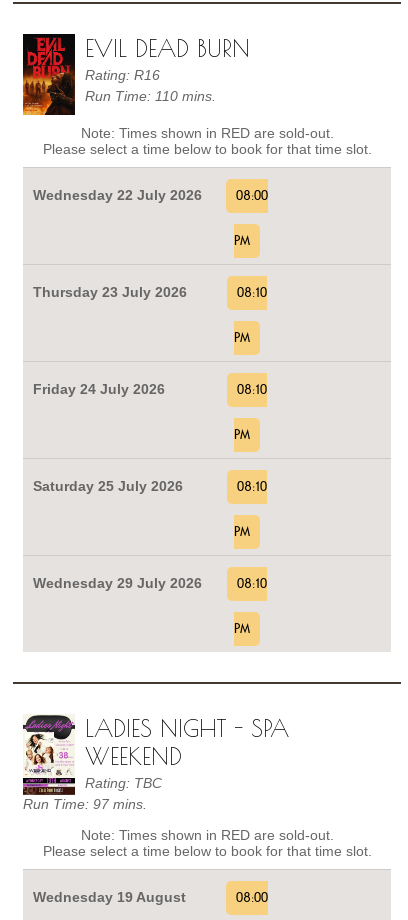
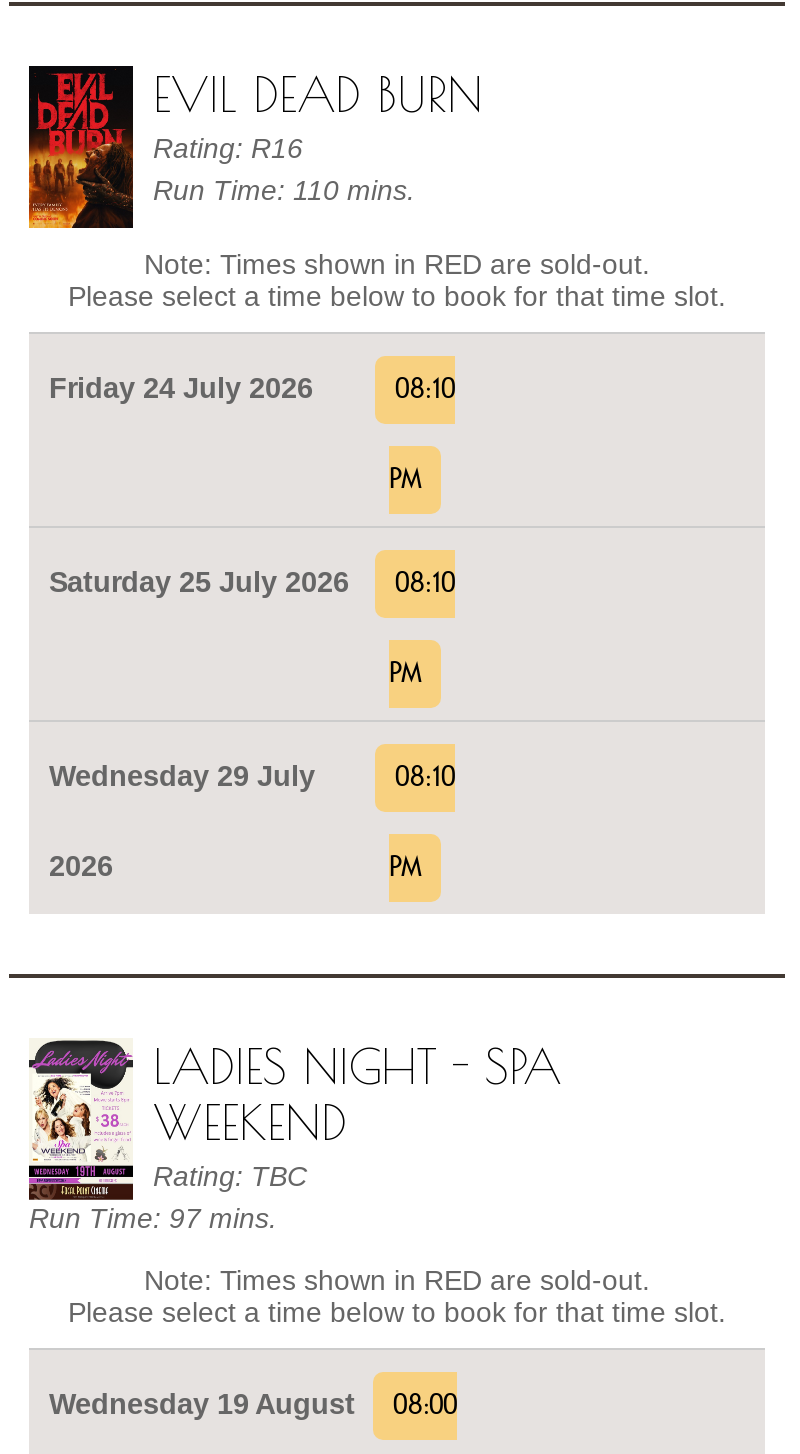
- Wednesday 22 July 2026
- 08:00
- PM
- Thursday 23 July 2026
- 08:10
- PM
